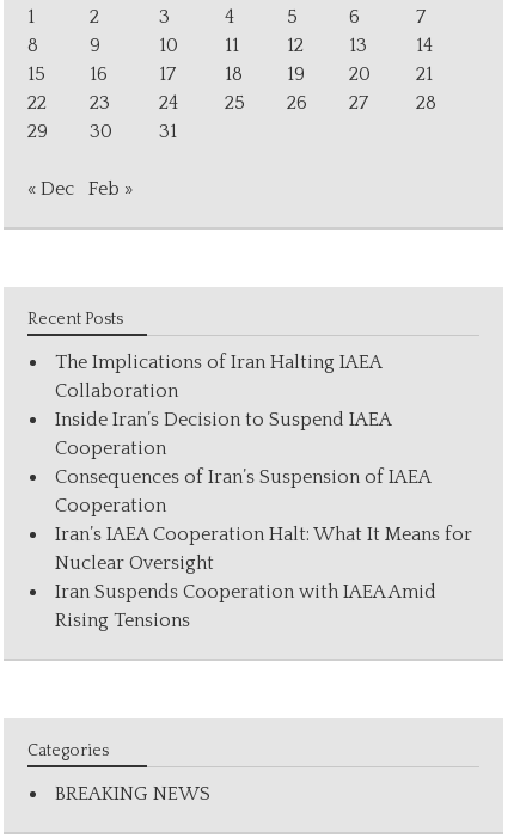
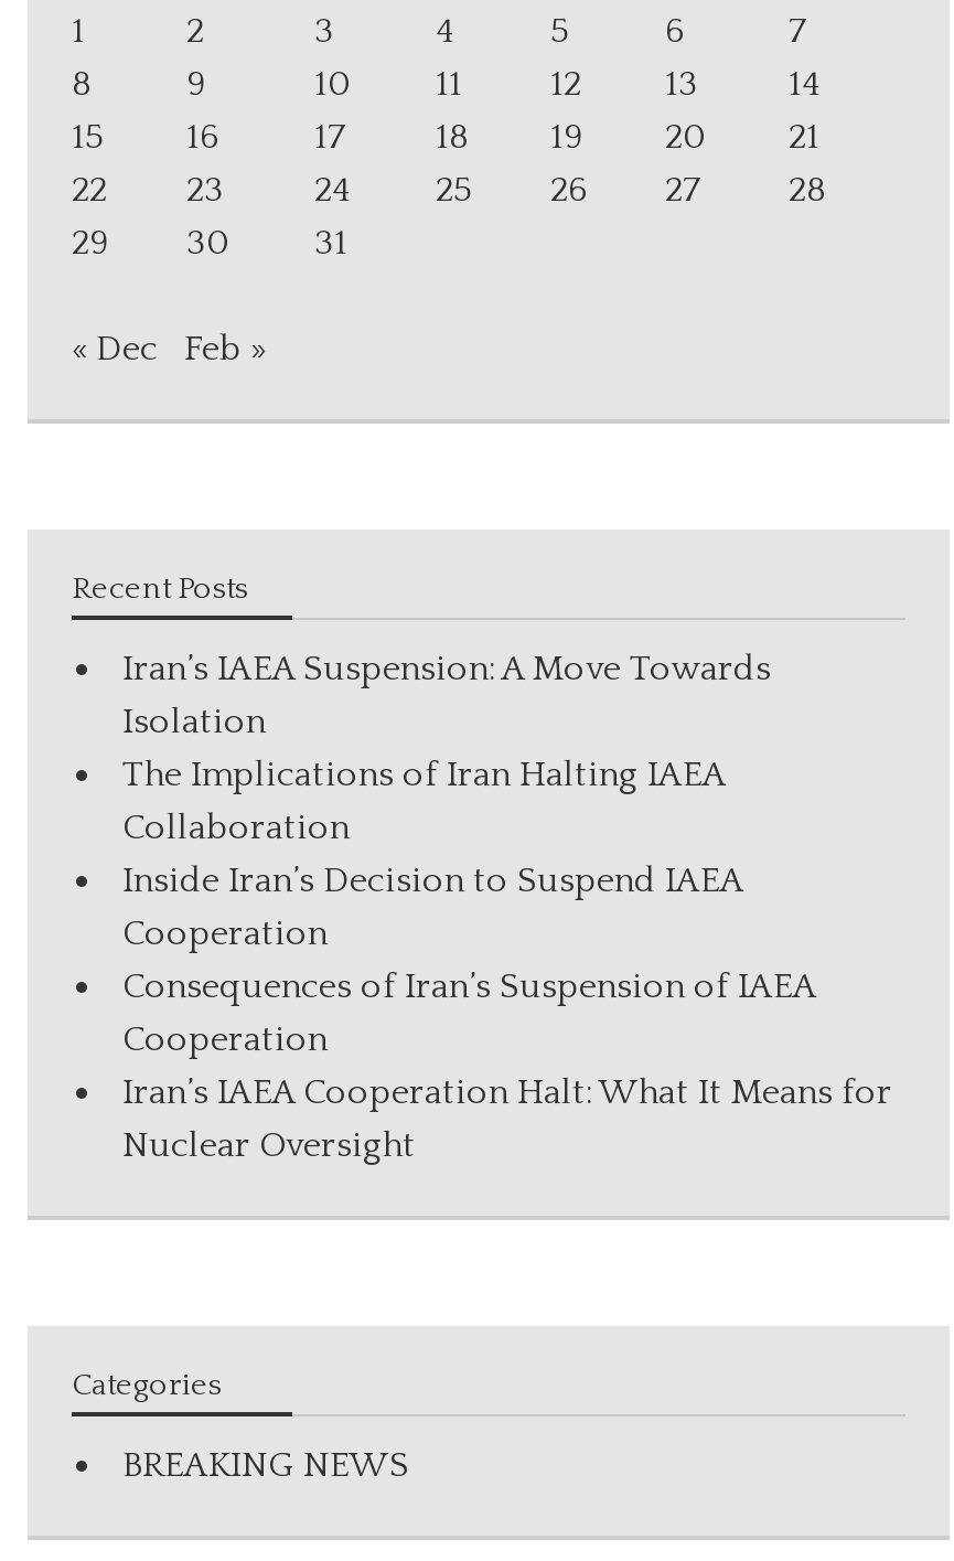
+ Iran’s IAEA Suspension: A Move Towards
+ Isolation

moved down: The Implications of Iran Halting IAEA | Collaboration | Inside Iran’s Decision to Suspend IAEA | Cooperation | Consequences of Iran’s Suspension of IAEA | Cooperation | Iran’s IAEA Cooperation Halt: What It Means for | Nuclear Oversight

- Iran Suspends Cooperation with IAEA Amid
- Rising Tensions
